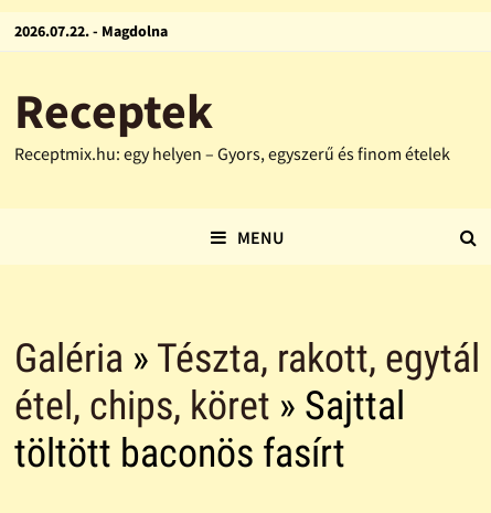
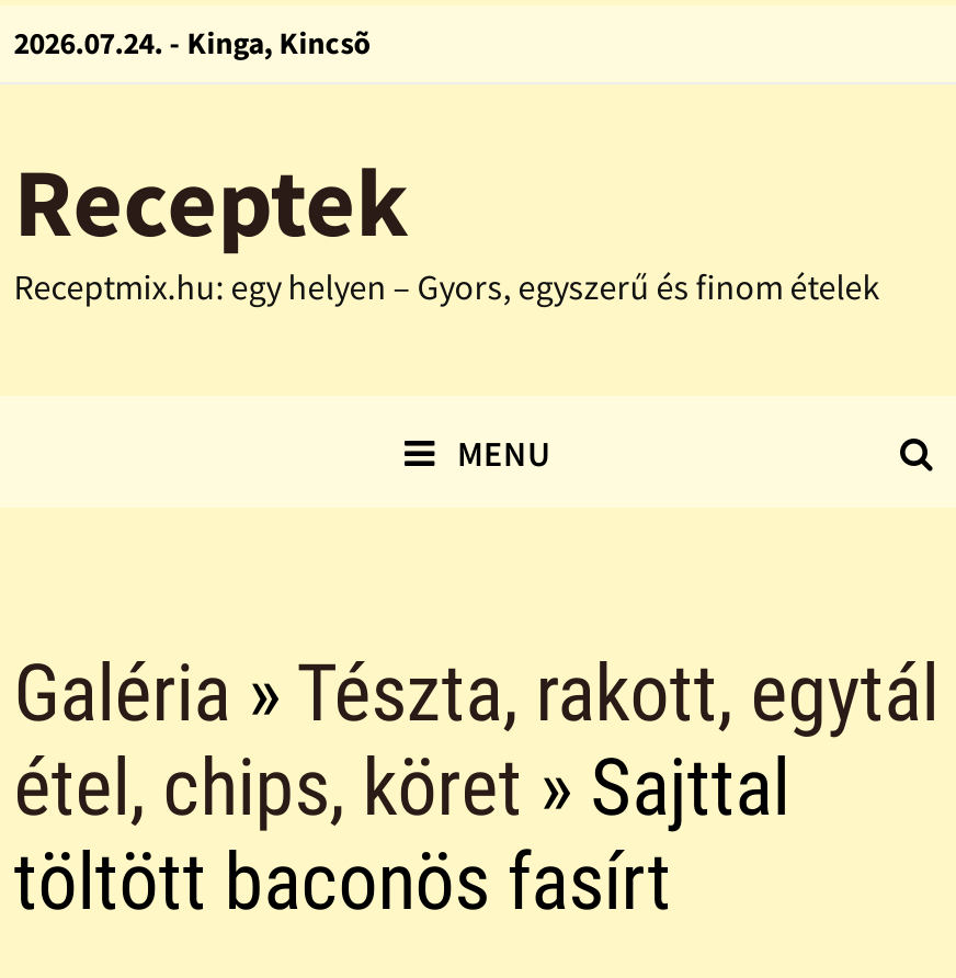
- 2026.07.22. - Magdolna
+ 2026.07.24. - Kinga, Kincsõ
